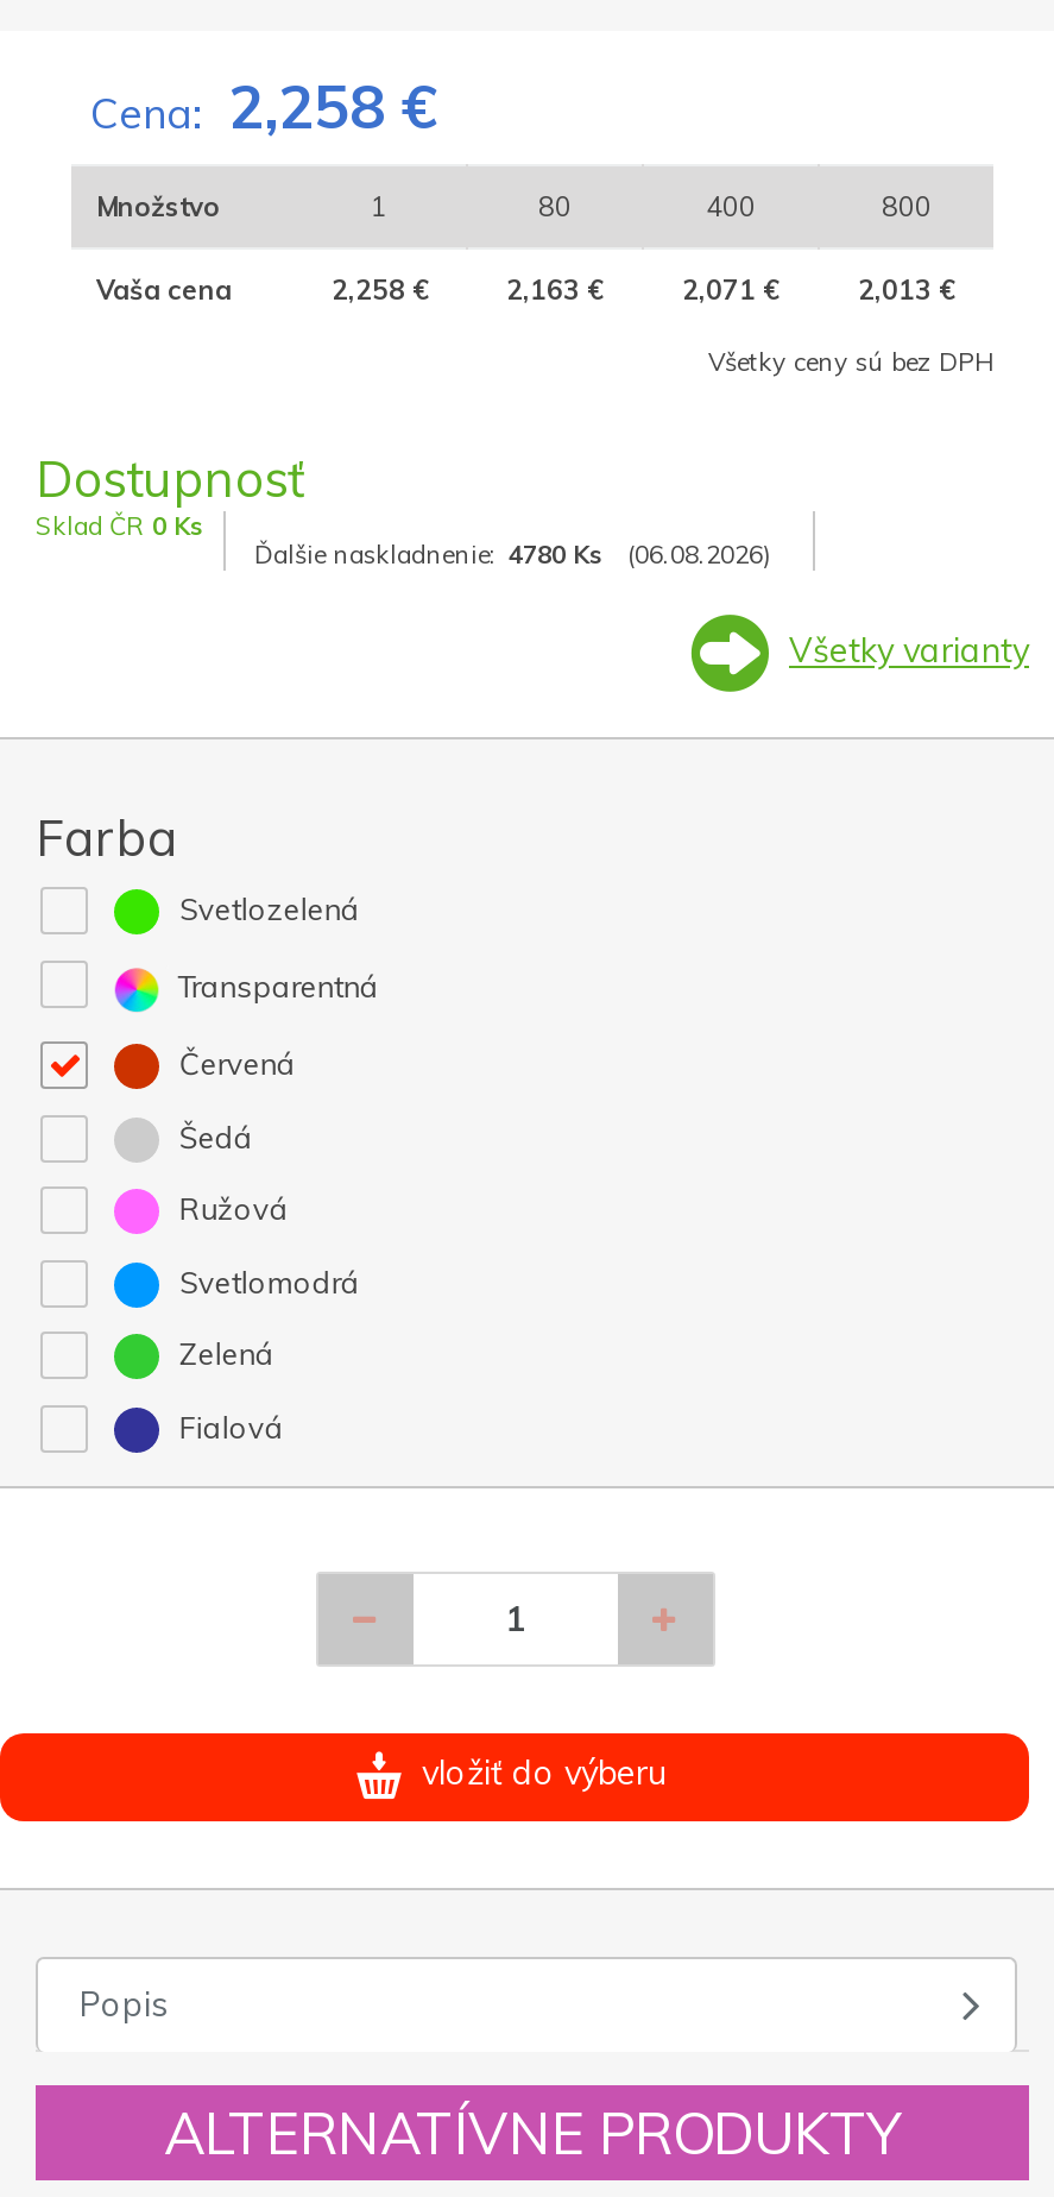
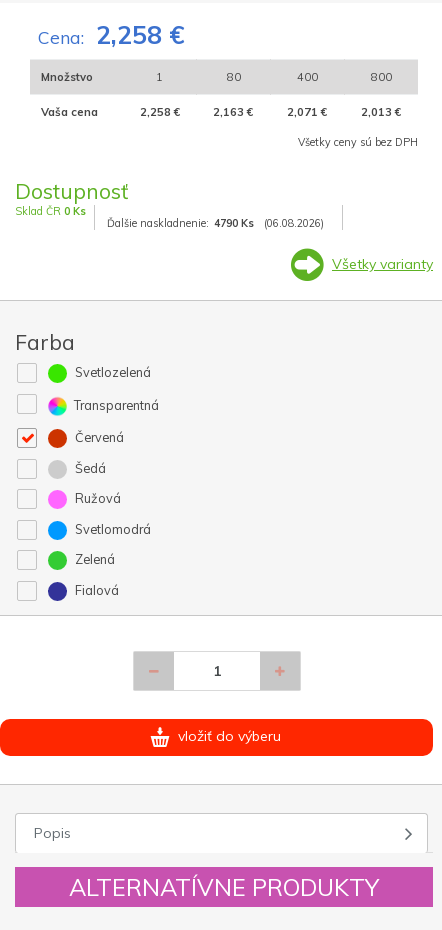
- Ďalšie naskladnenie: 4780 Ks
+ Ďalšie naskladnenie: 4790 Ks
